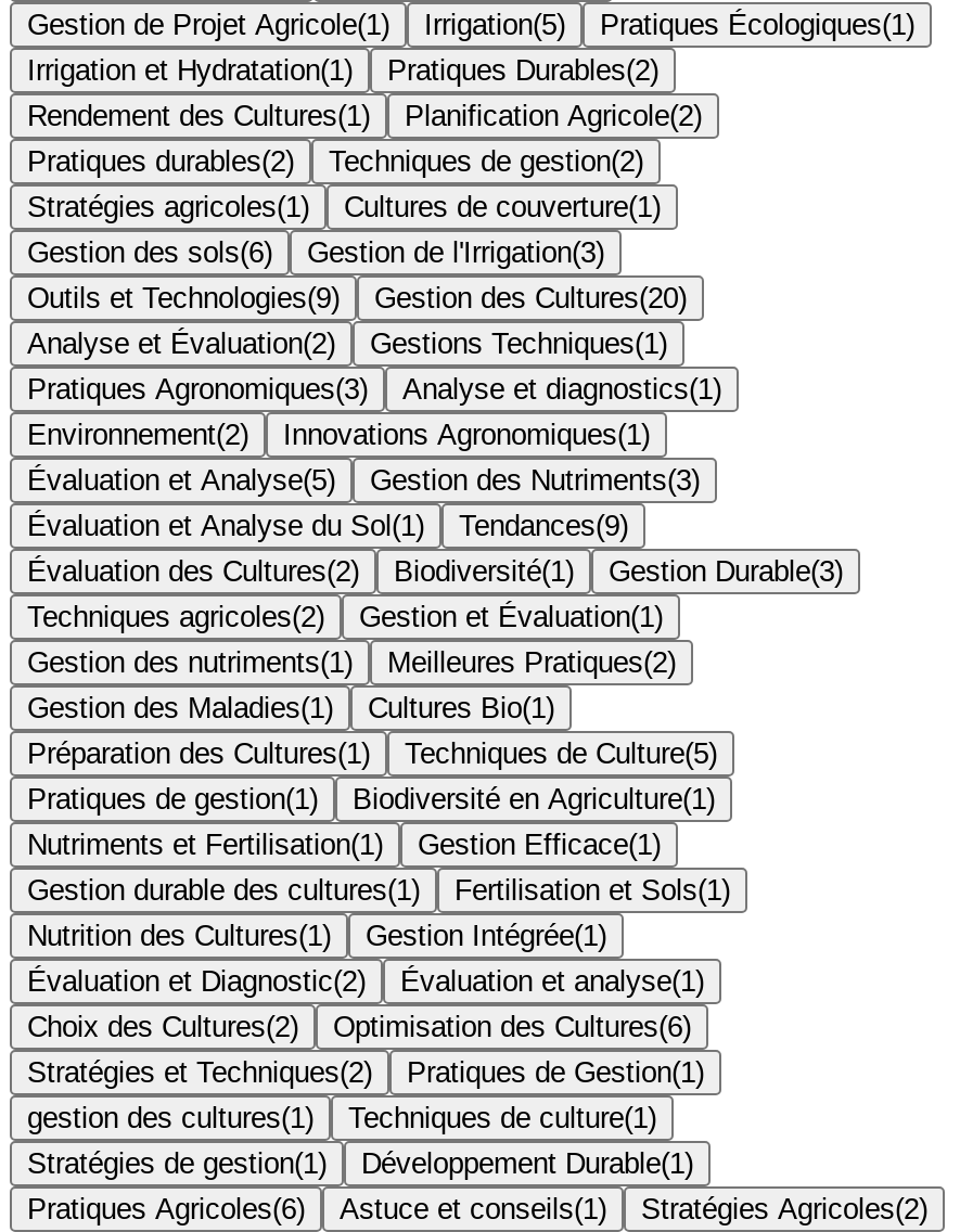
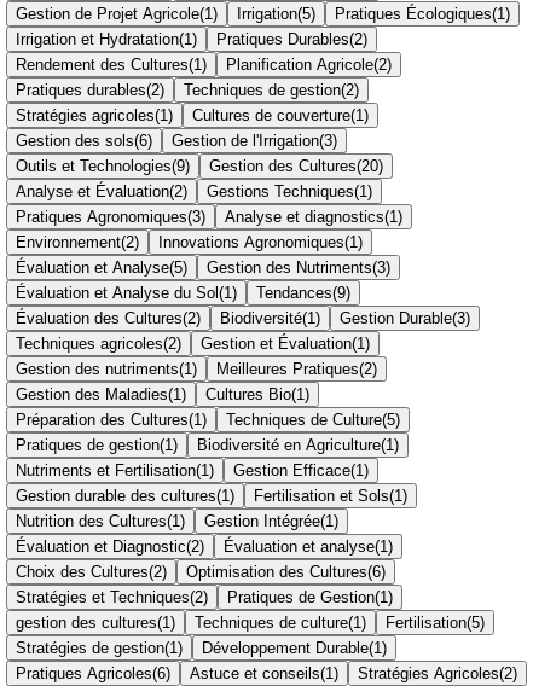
+ Fertilisation(5)
